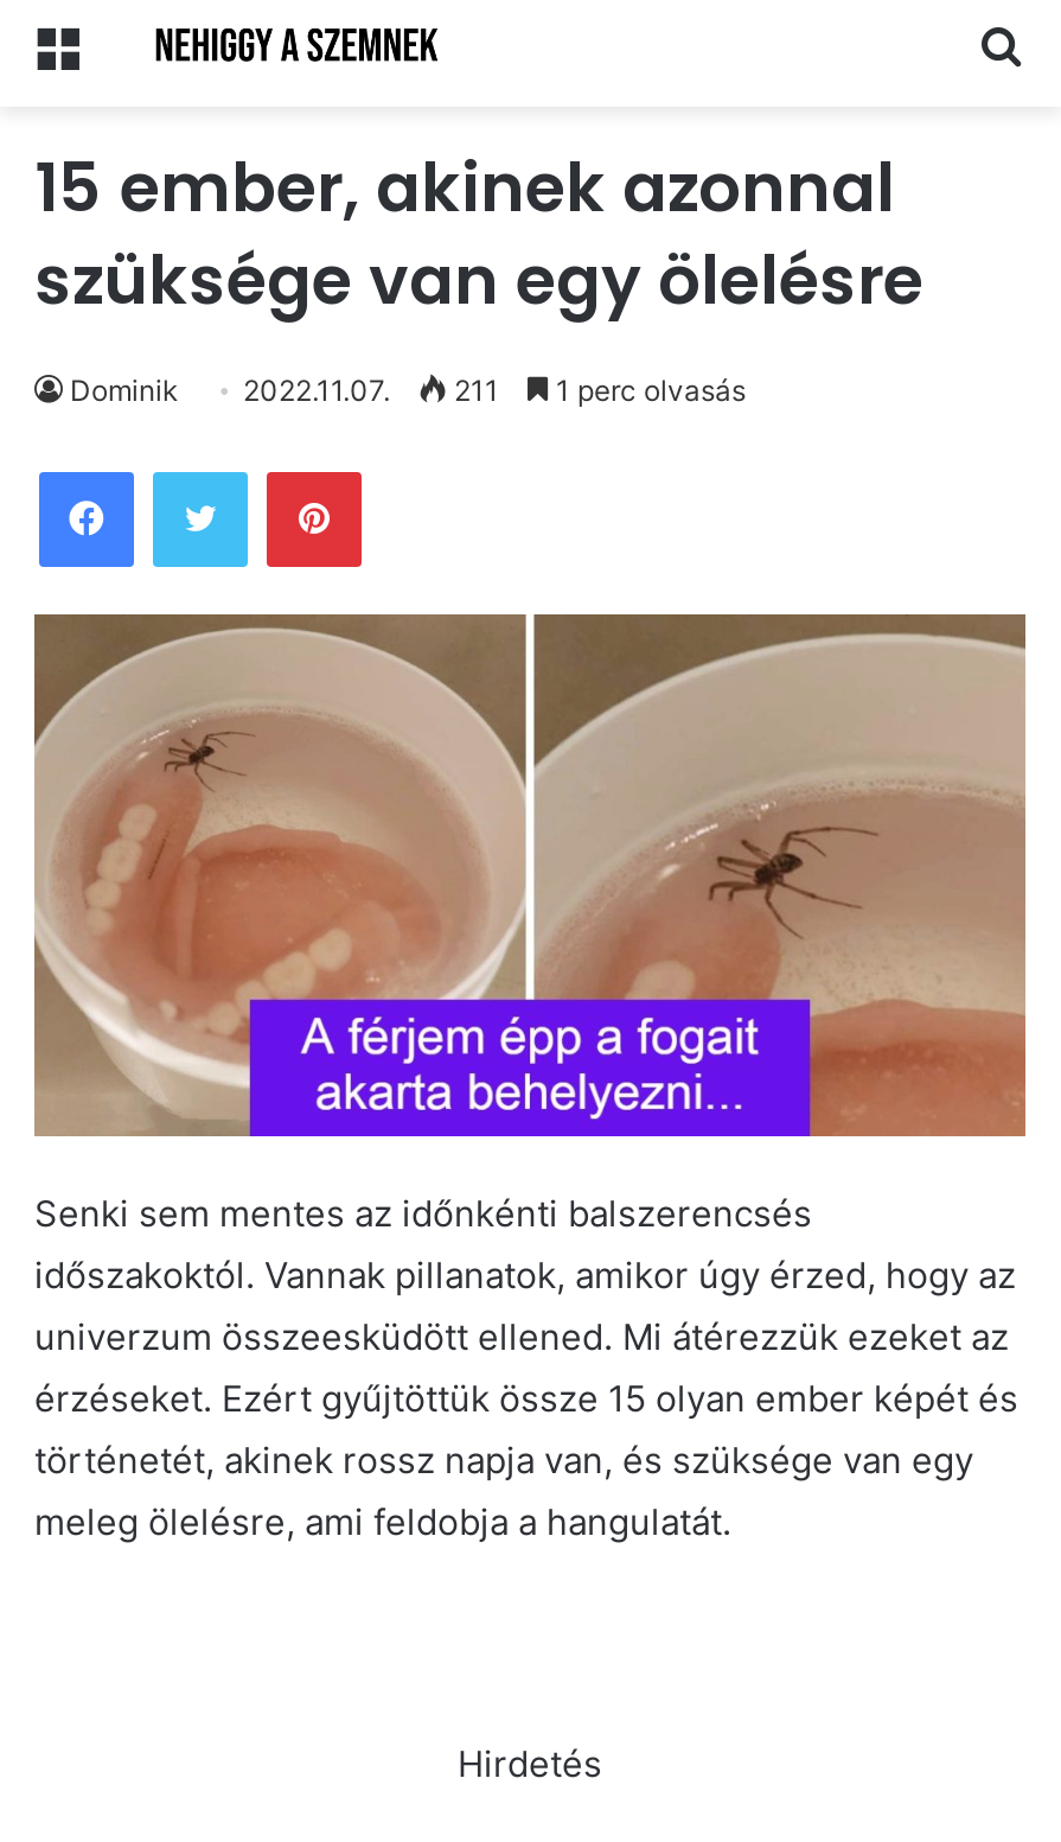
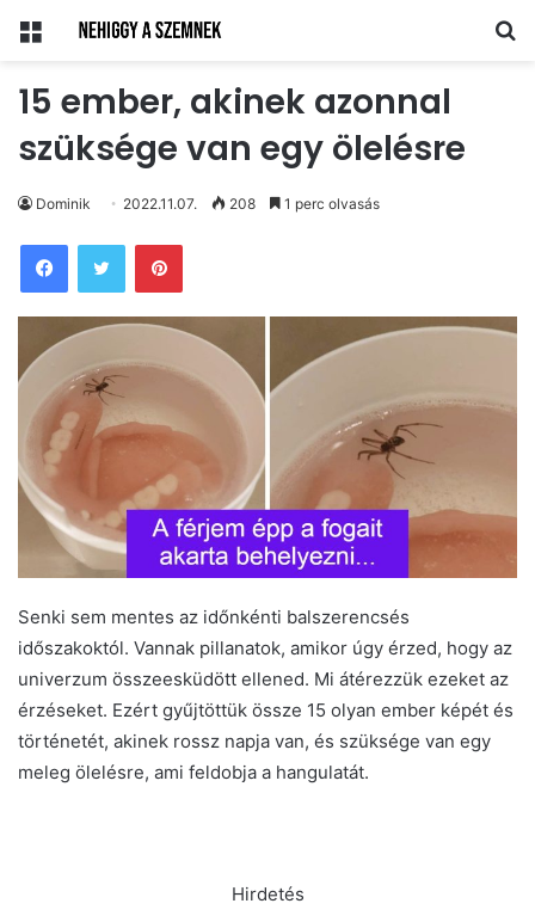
- Dominik 2022.11.07. 211 1 perc olvasás
+ Dominik 2022.11.07. 208 1 perc olvasás
